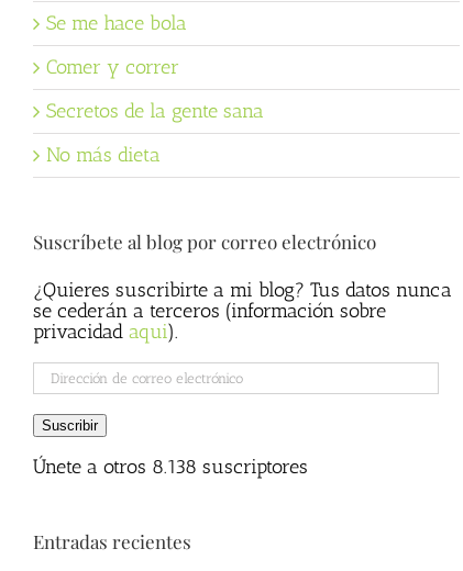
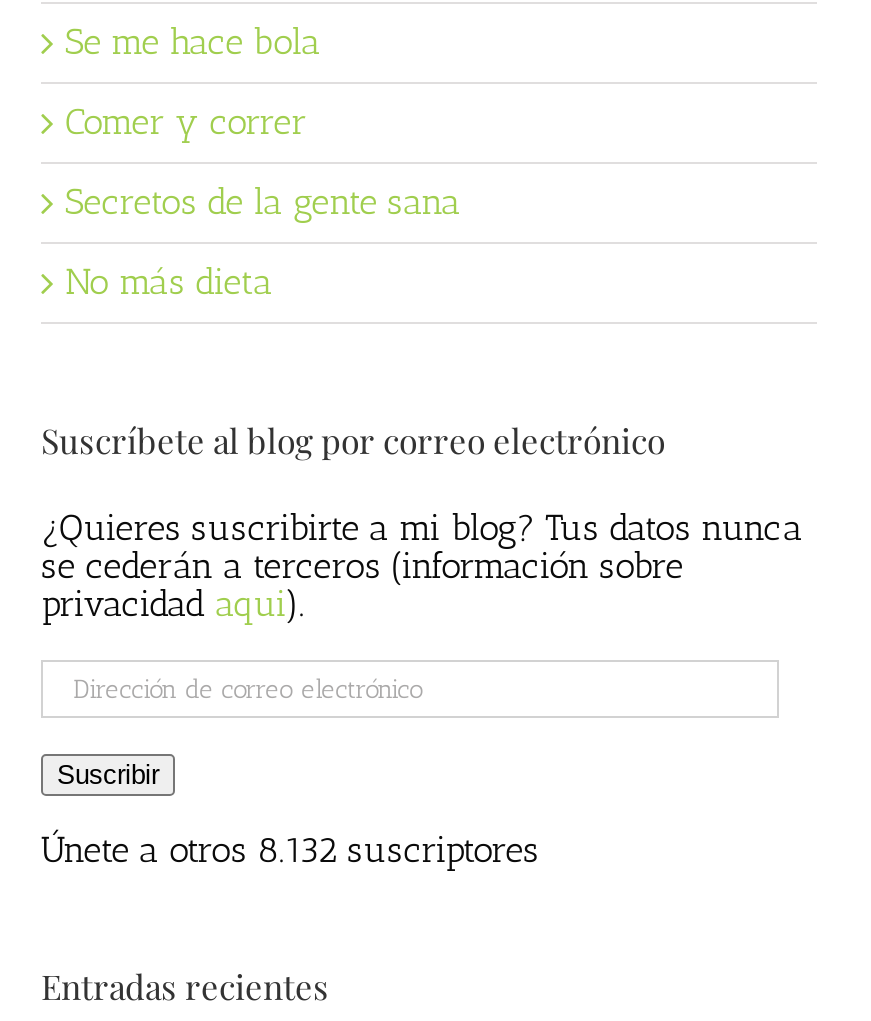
- Únete a otros 8.138 suscriptores
+ Únete a otros 8.132 suscriptores
